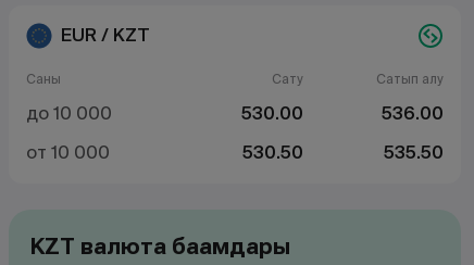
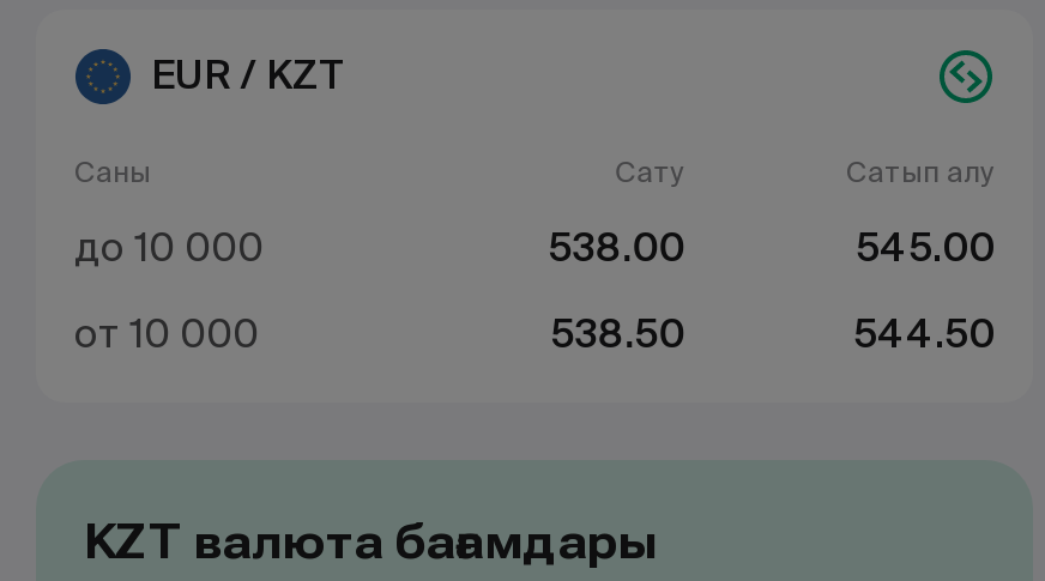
- 530.00
+ 538.00

- 536.00
+ 545.00

- 530.50
+ 538.50

- 535.50
+ 544.50
